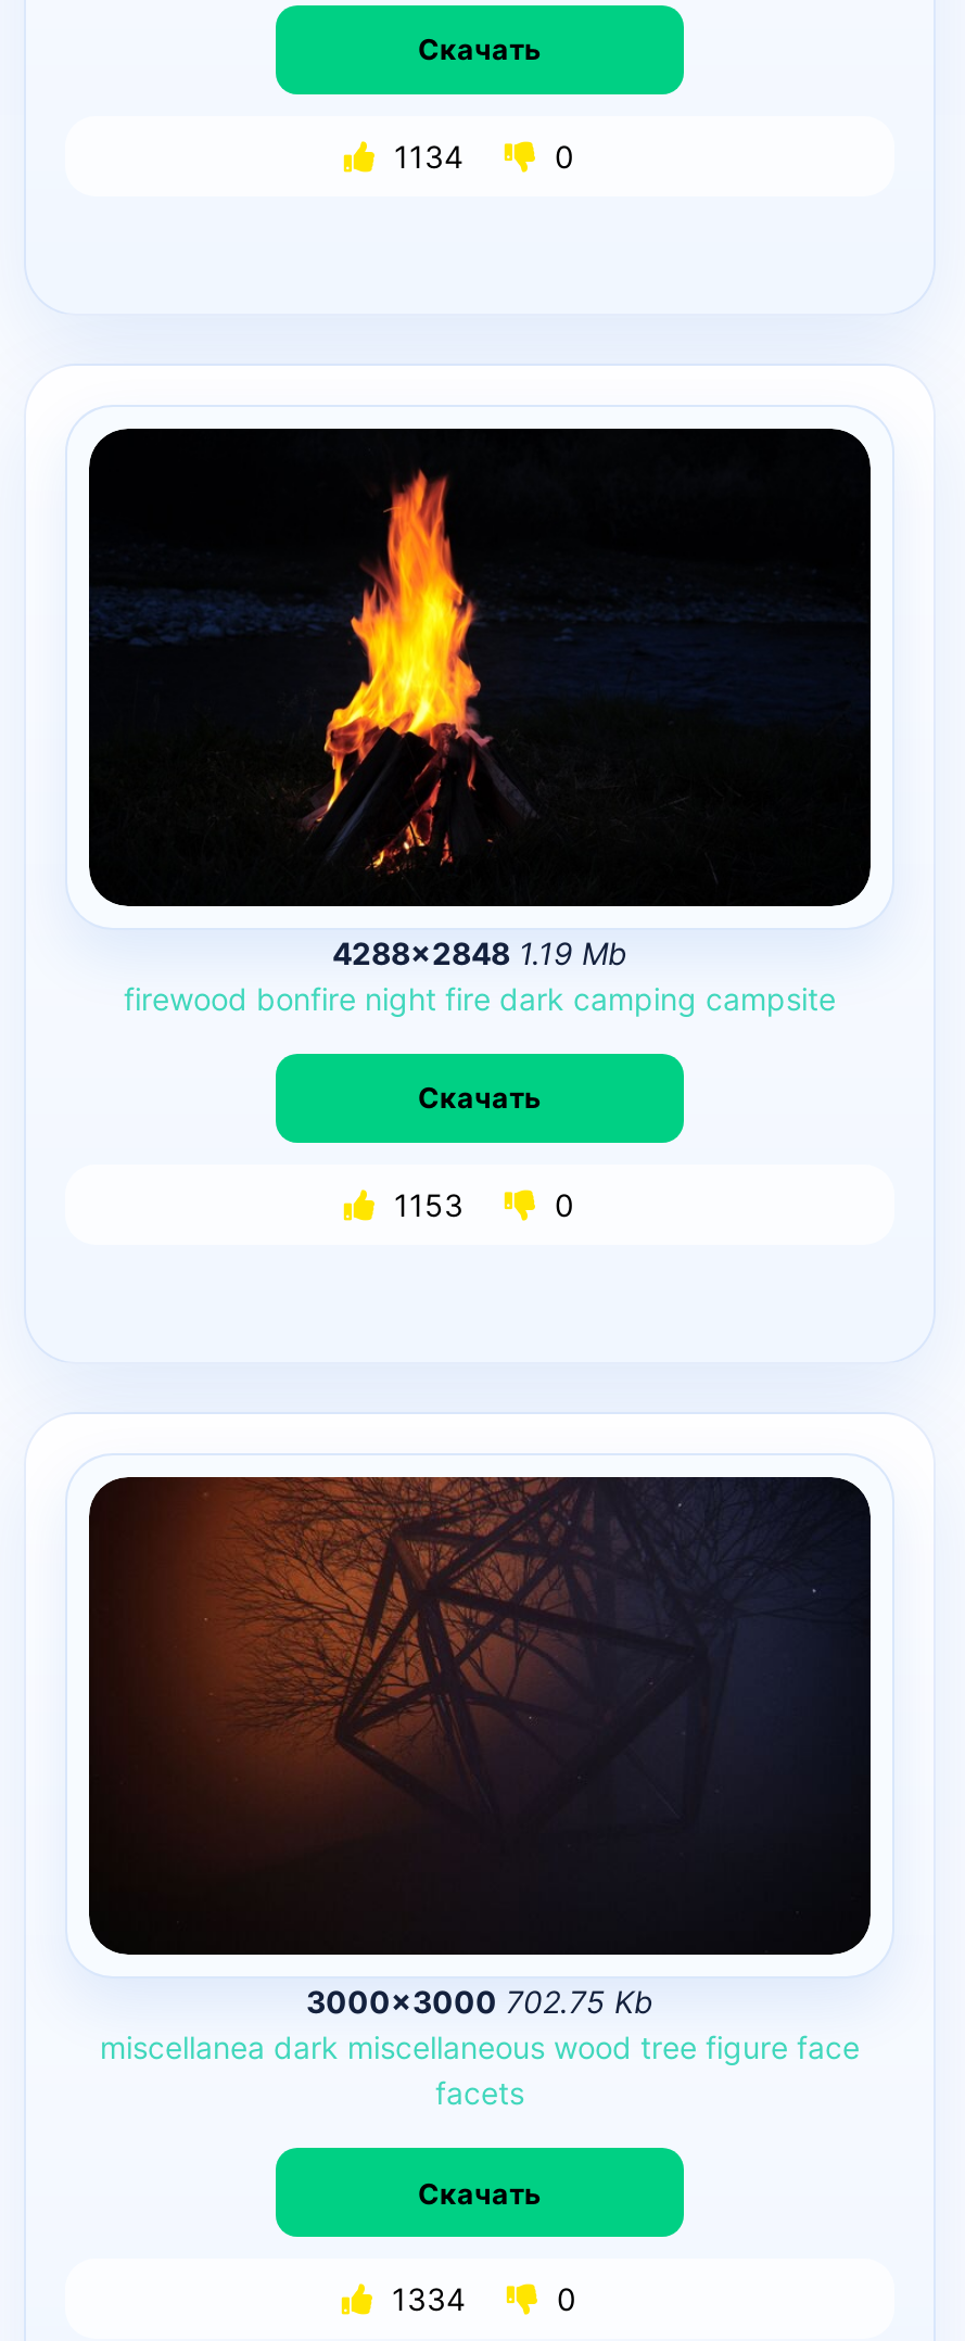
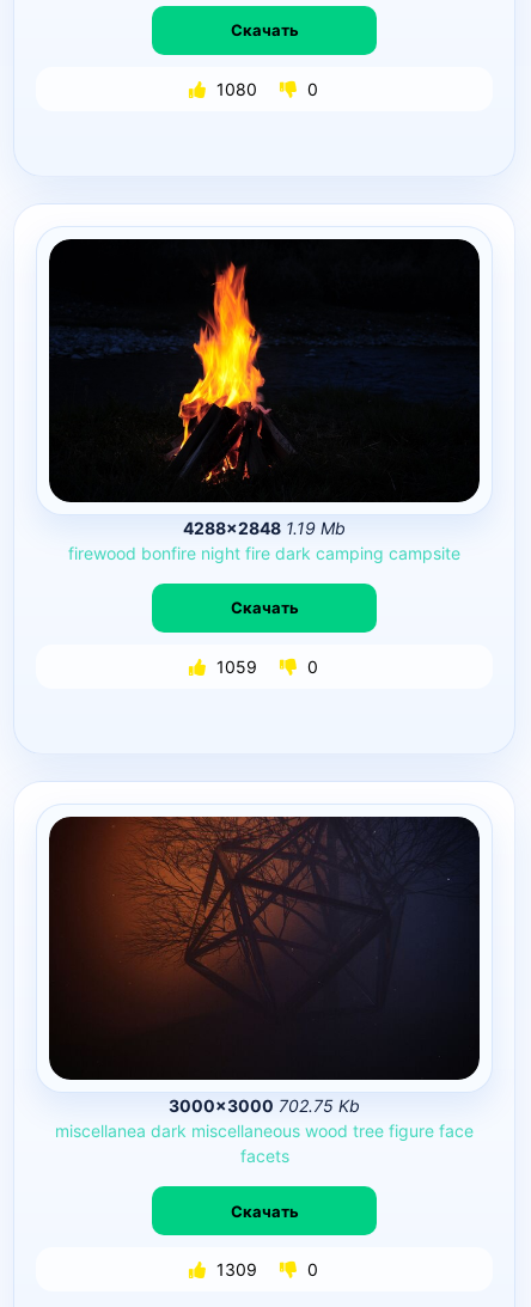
- 1134
+ 1080

- 1153
+ 1059

- 1334
+ 1309
